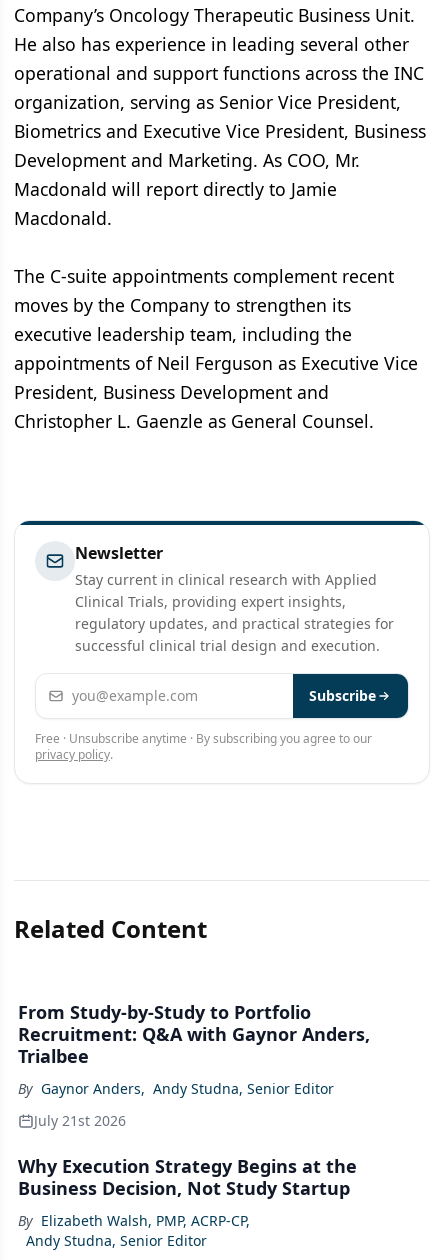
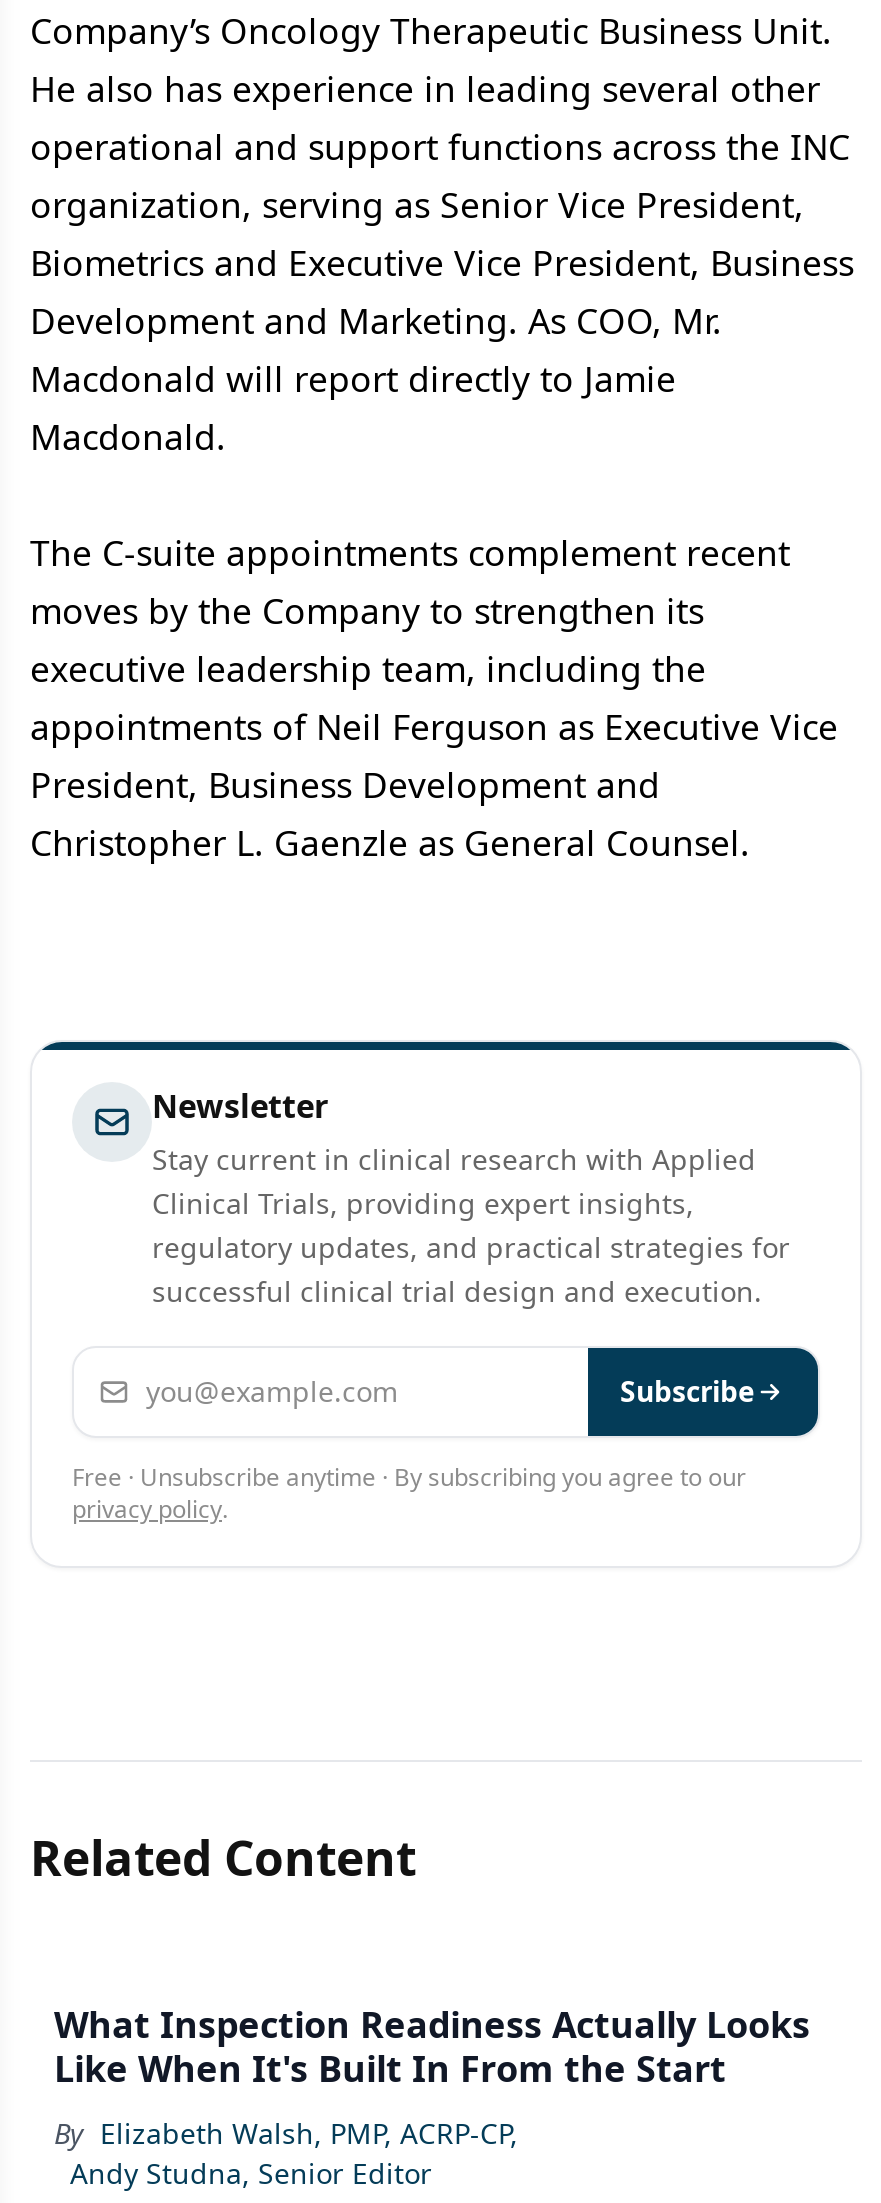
- From Study-by-Study to Portfolio
- Recruitment: Q&A with Gaynor Anders,
- Trialbee
- By Gaynor Anders, Andy Studna, Senior Editor
- July 21st 2026
- Why Execution Strategy Begins at the
- Business Decision, Not Study Startup
+ What Inspection Readiness Actually Looks
+ Like When It's Built In From the Start
